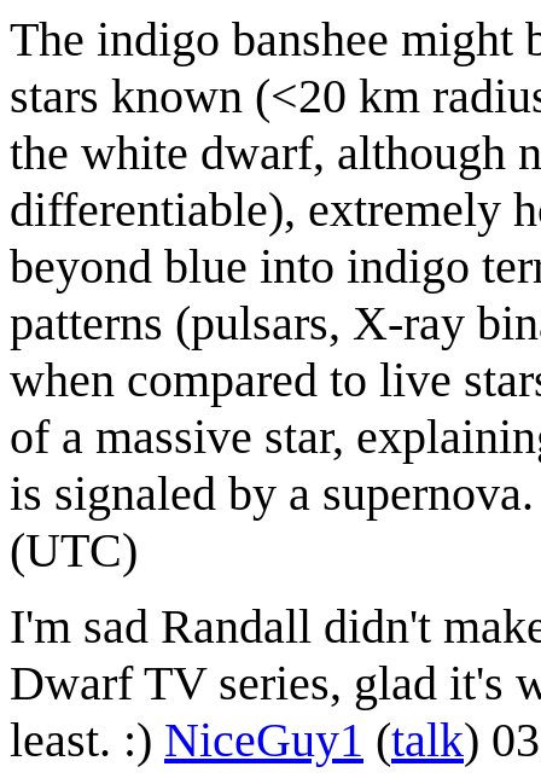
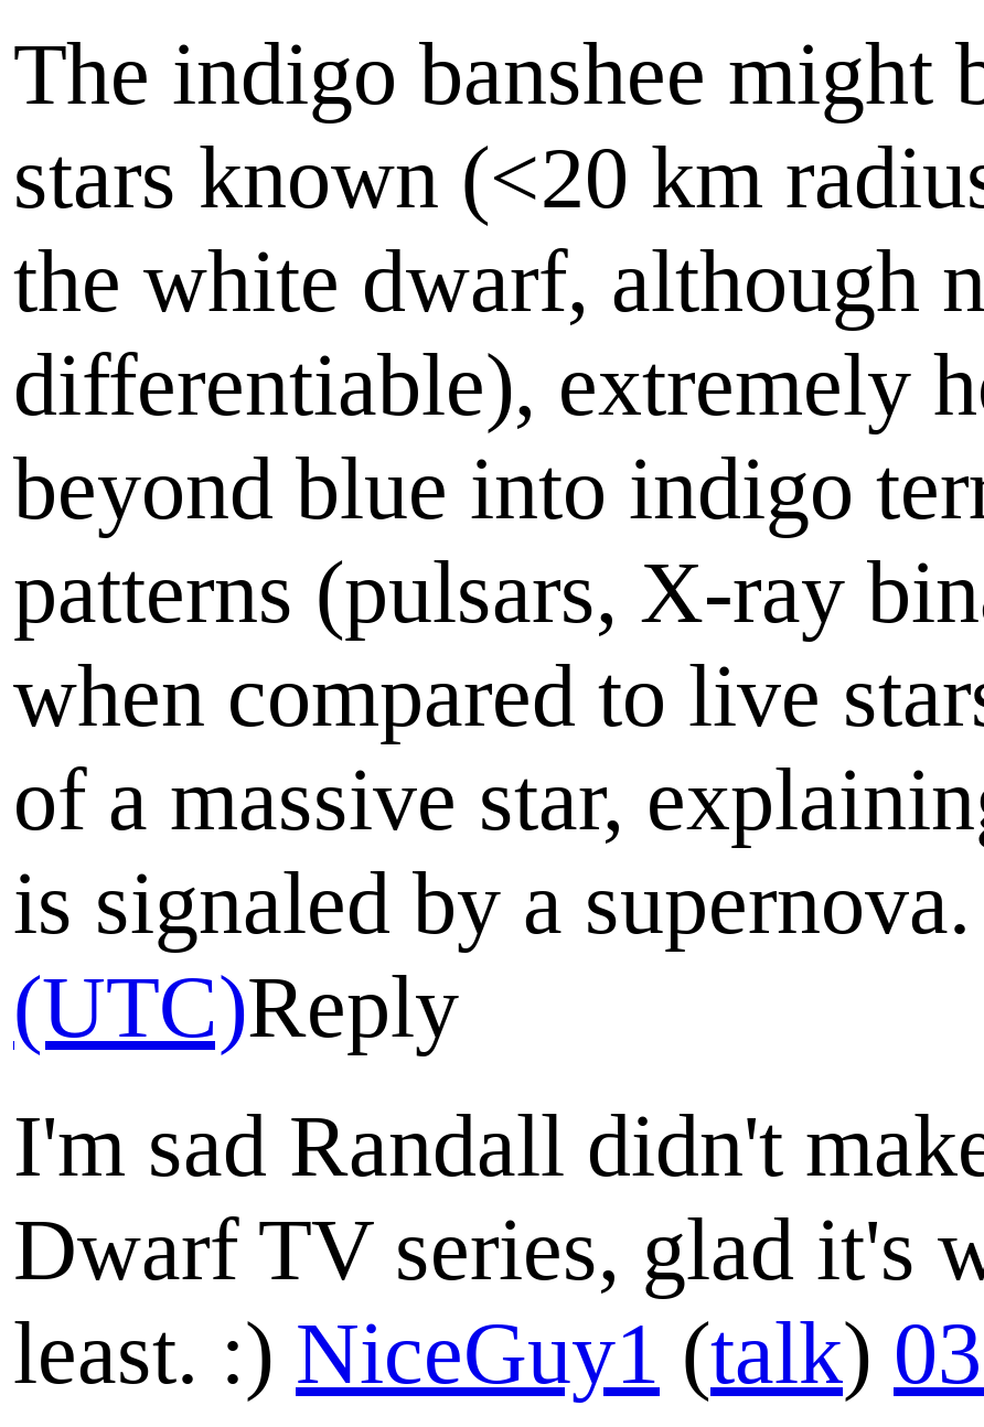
- (UTC)
+ (UTC)Reply
